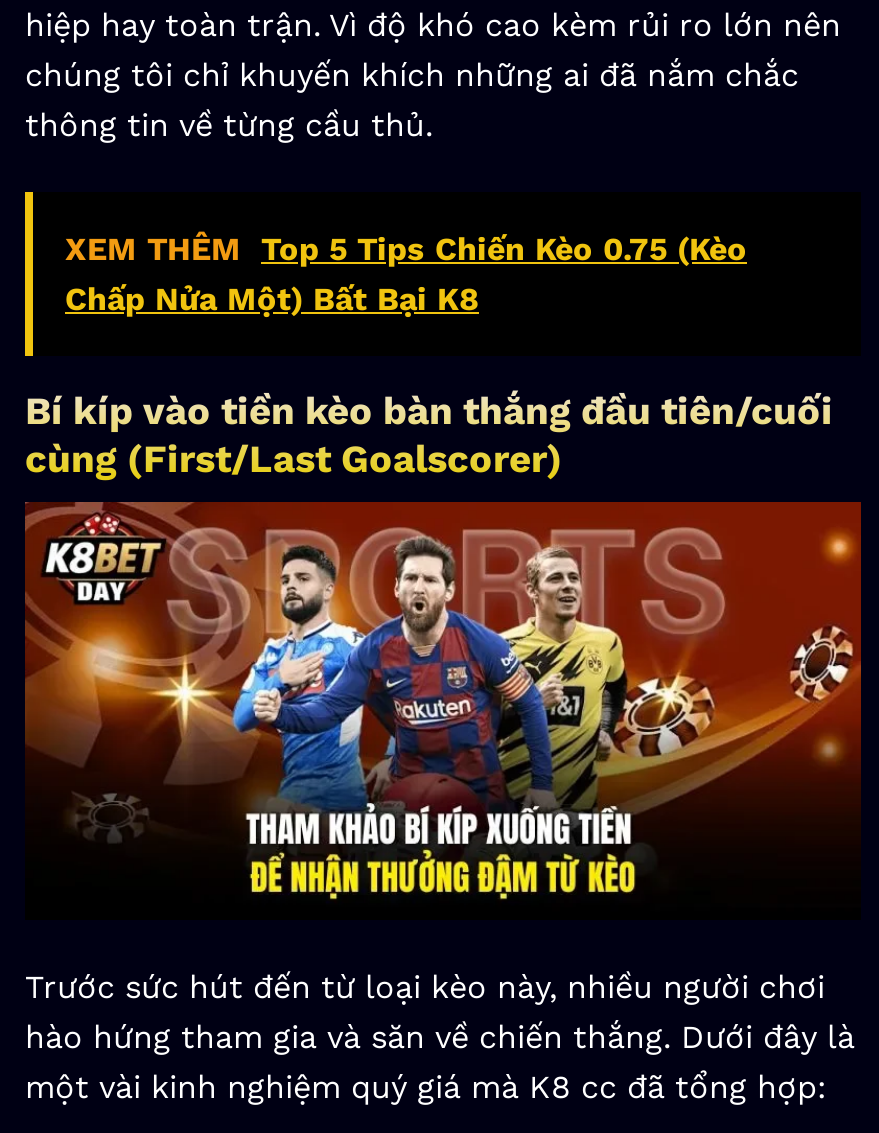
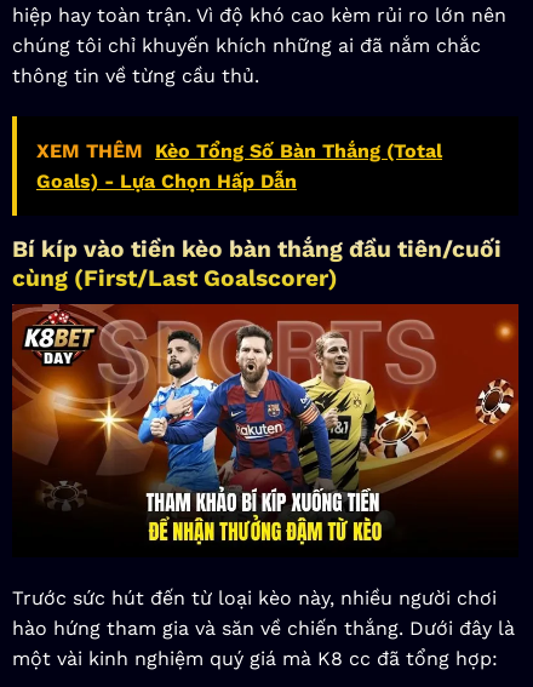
- XEM THÊM Top 5 Tips Chiến Kèo 0.75 (Kèo
- Chấp Nửa Một) Bất Bại K8
+ XEM THÊM Kèo Tổng Số Bàn Thắng (Total
+ Goals) - Lựa Chọn Hấp Dẫn
